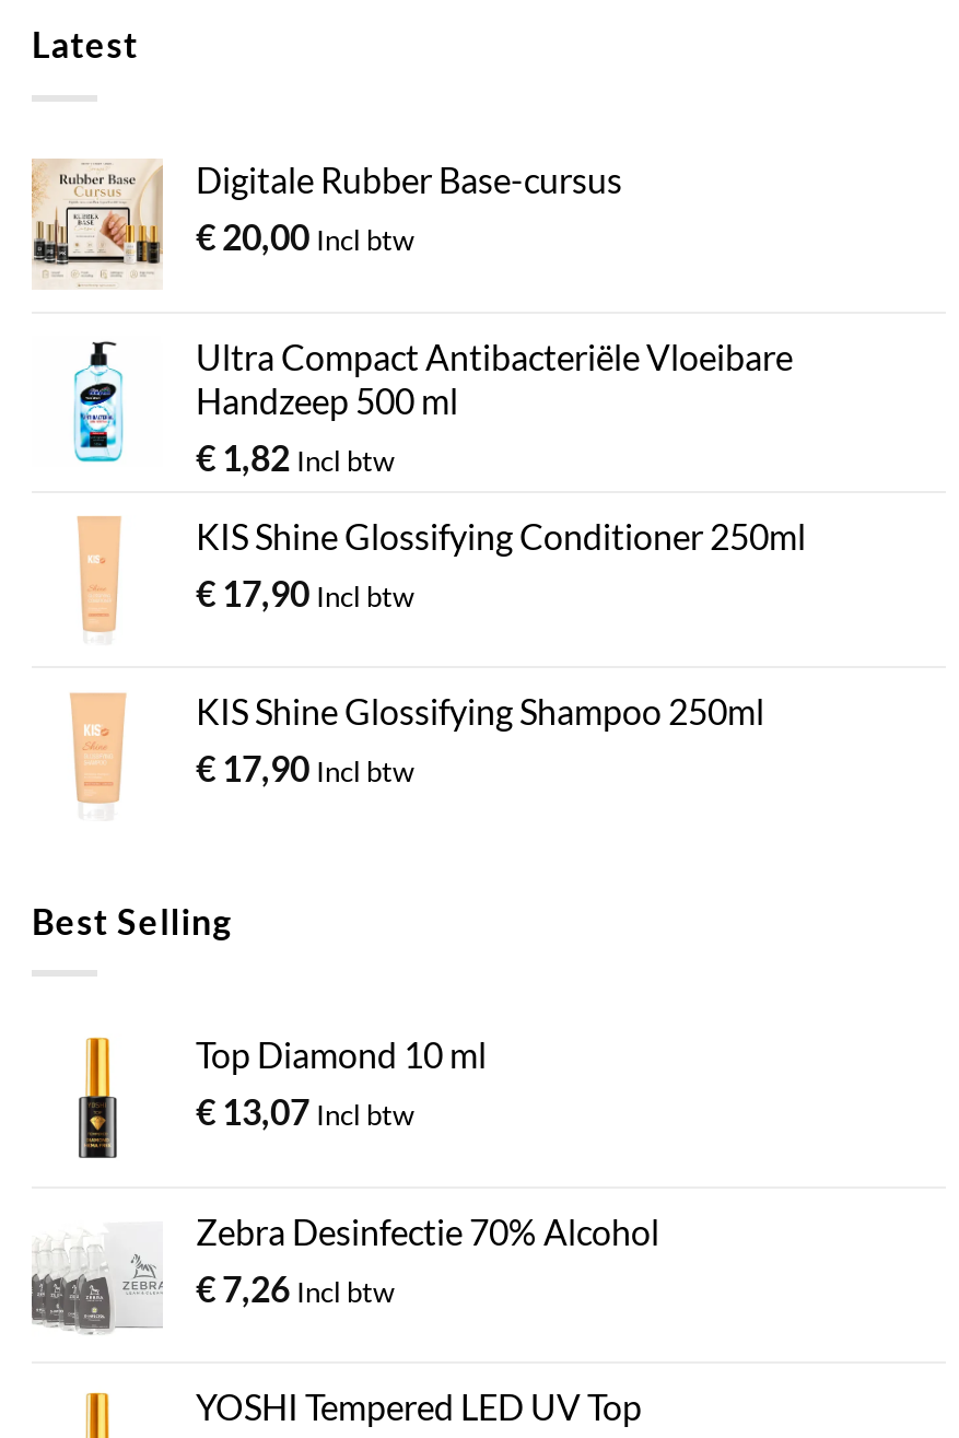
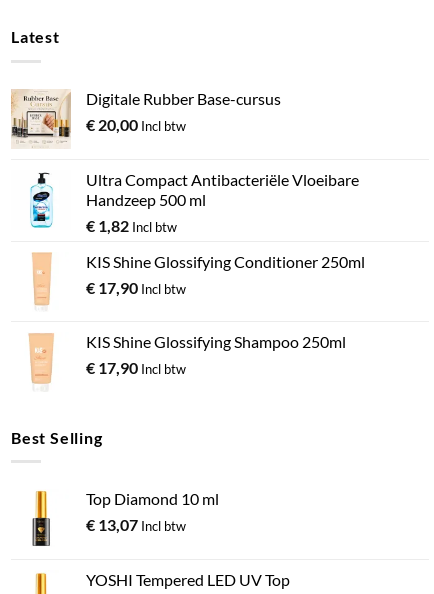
- [image]
- Zebra Desinfectie 70% Alcohol
- €7,26 Incl btw
